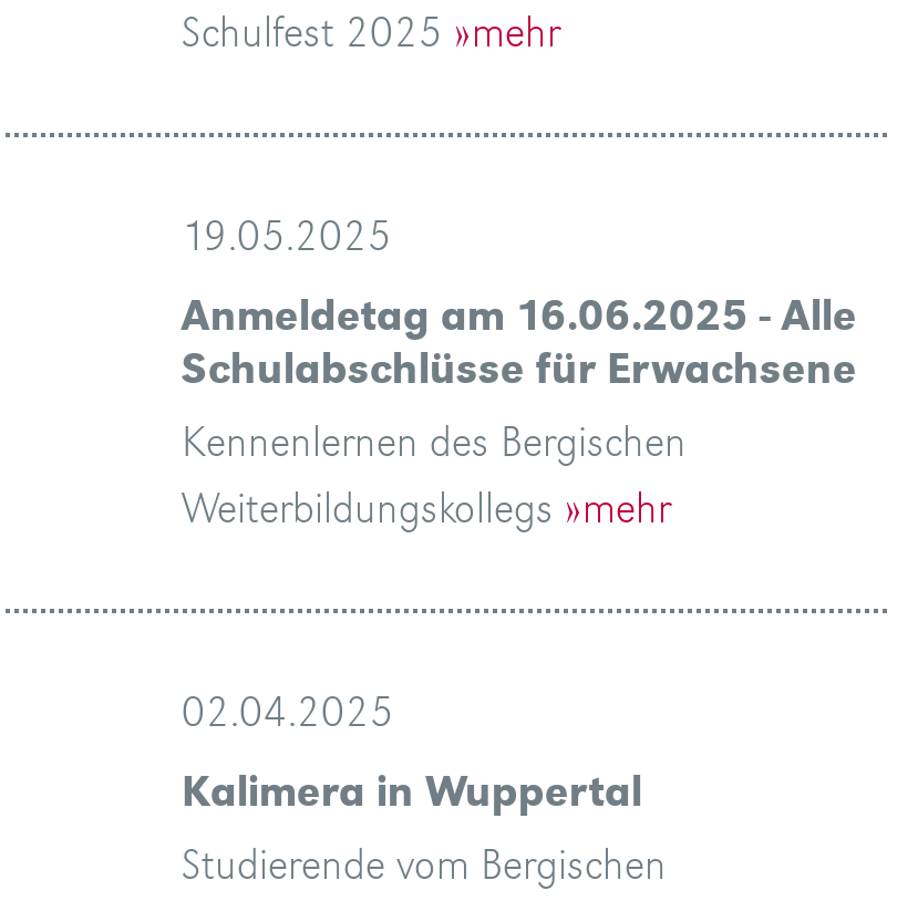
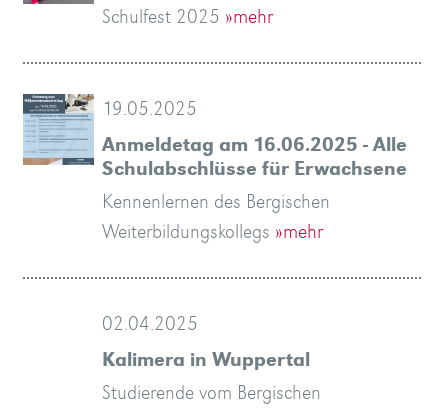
+ [image]
